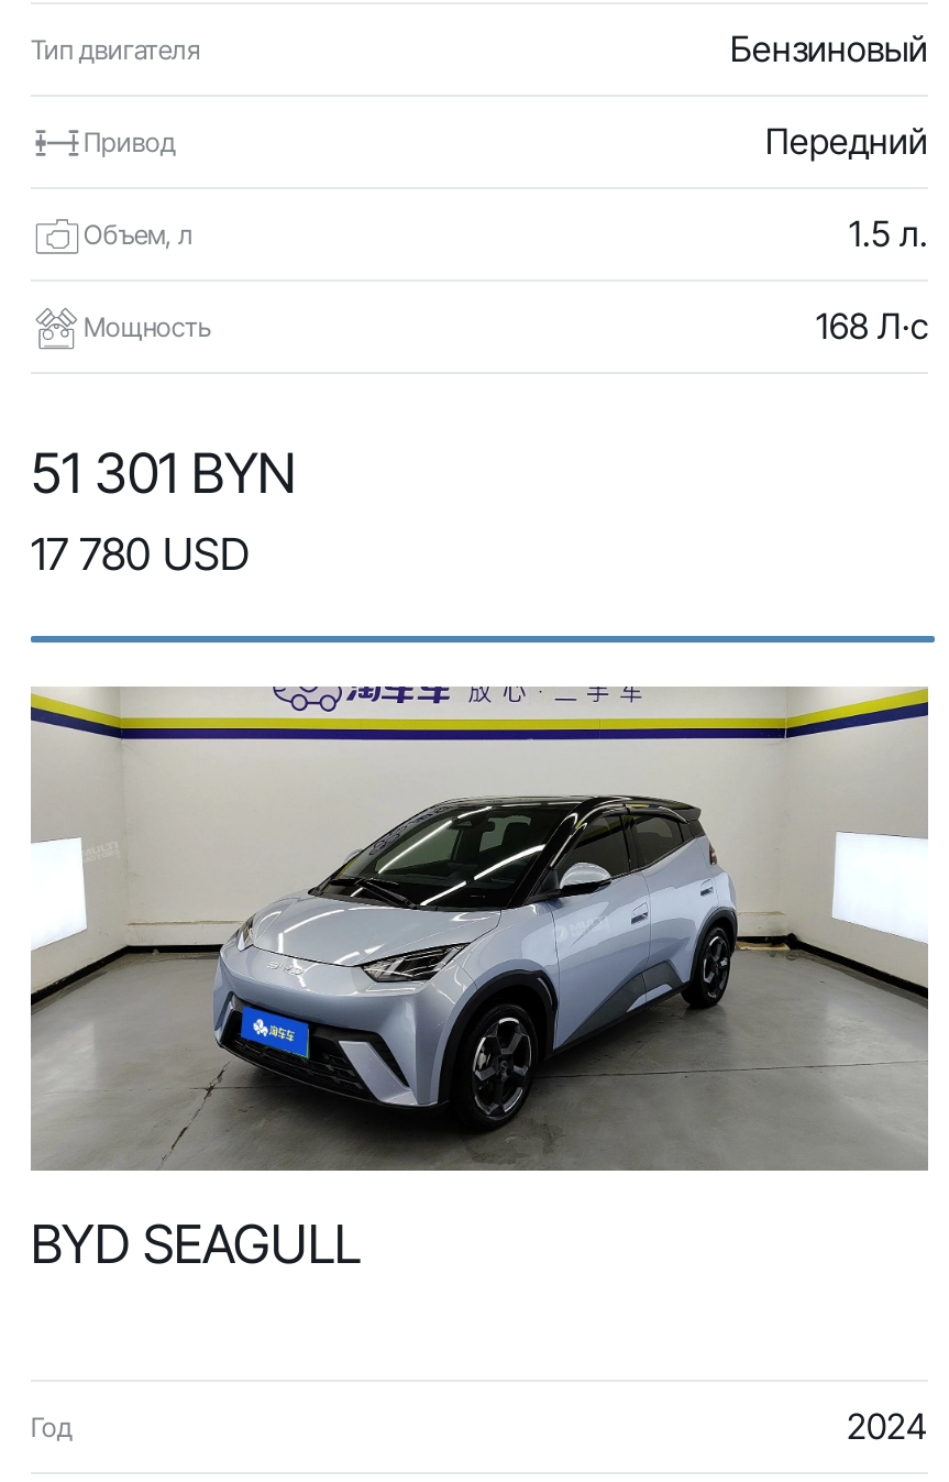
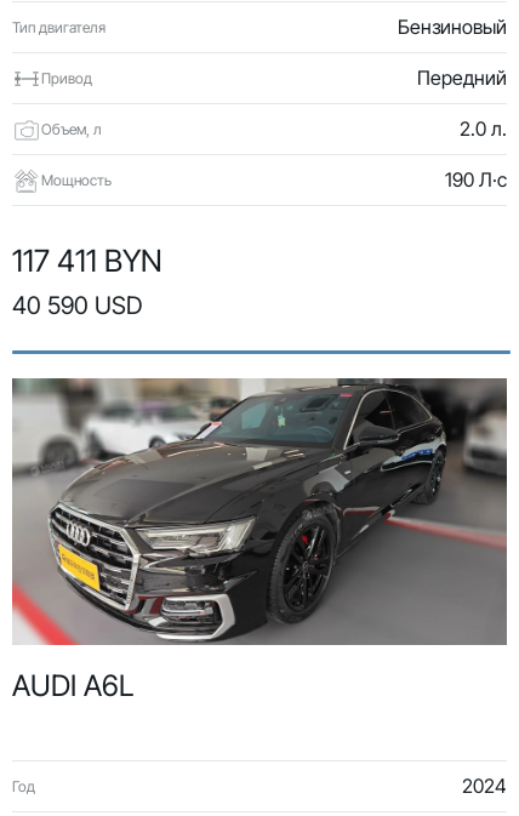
- 1.5 л.
+ 2.0 л.

- 168 Л·с
+ 190 Л·с

- 51 301 BYN
- 17 780 USD
+ 117 411 BYN
+ 40 590 USD

- [image]
- BYD SEAGULL
+ [image]
+ AUDI A6L
